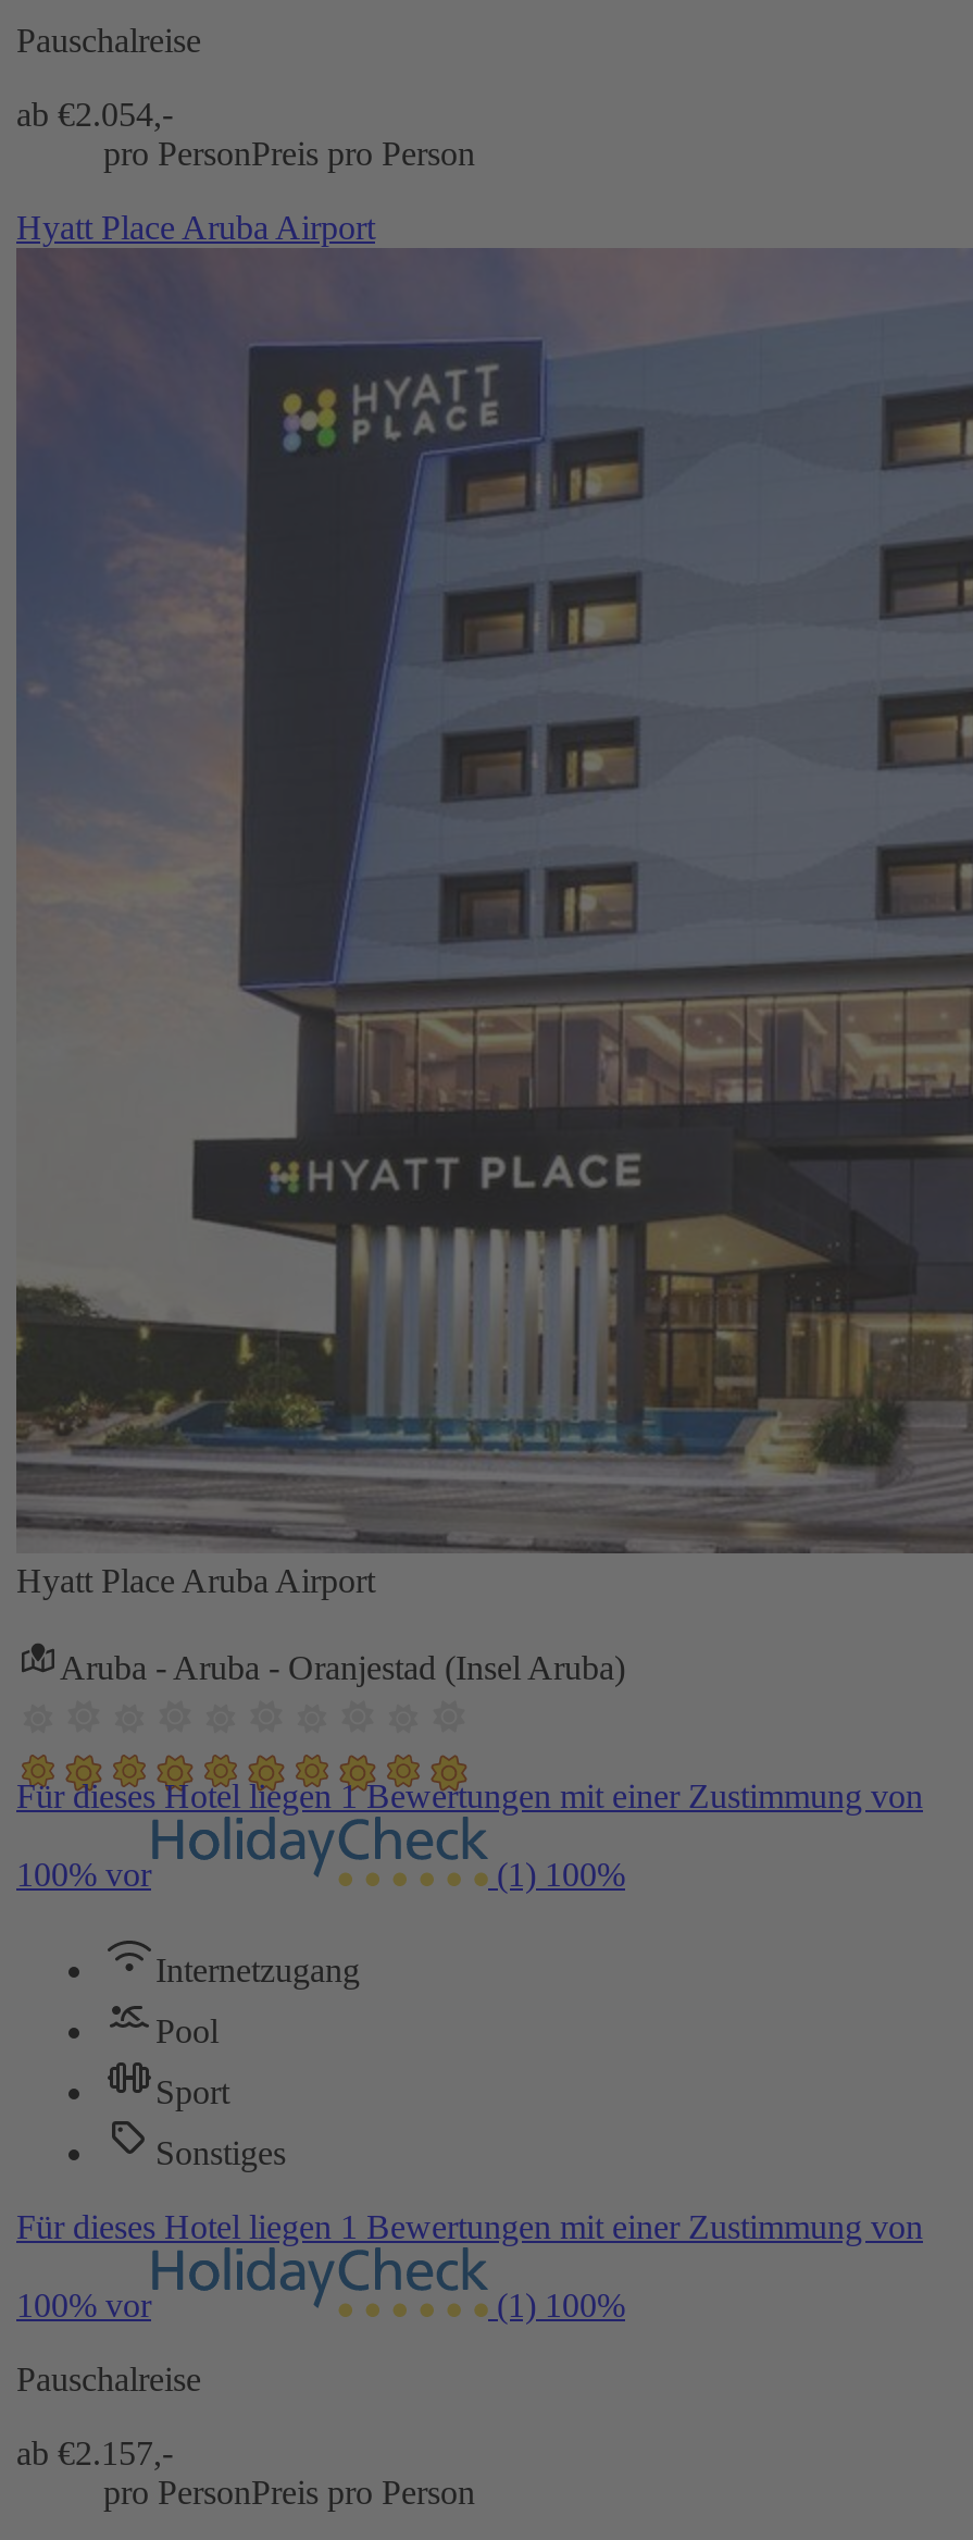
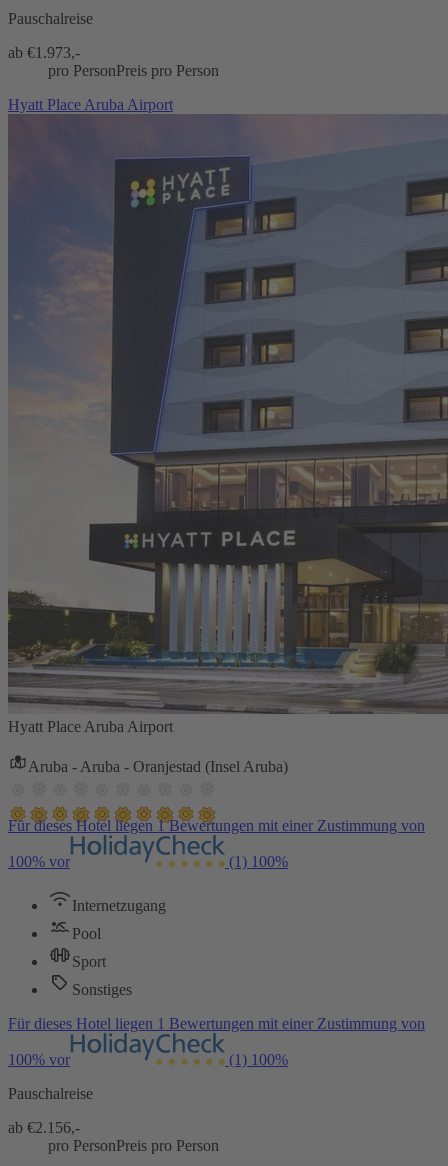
- ab €2.054,-
+ ab €1.973,-

- ab €2.157,-
+ ab €2.156,-
